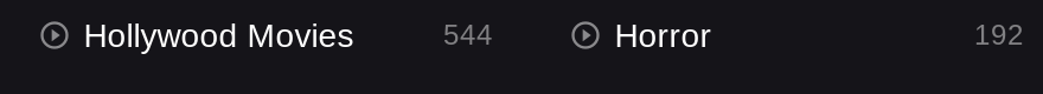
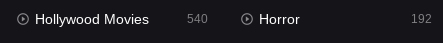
- 544
+ 540
